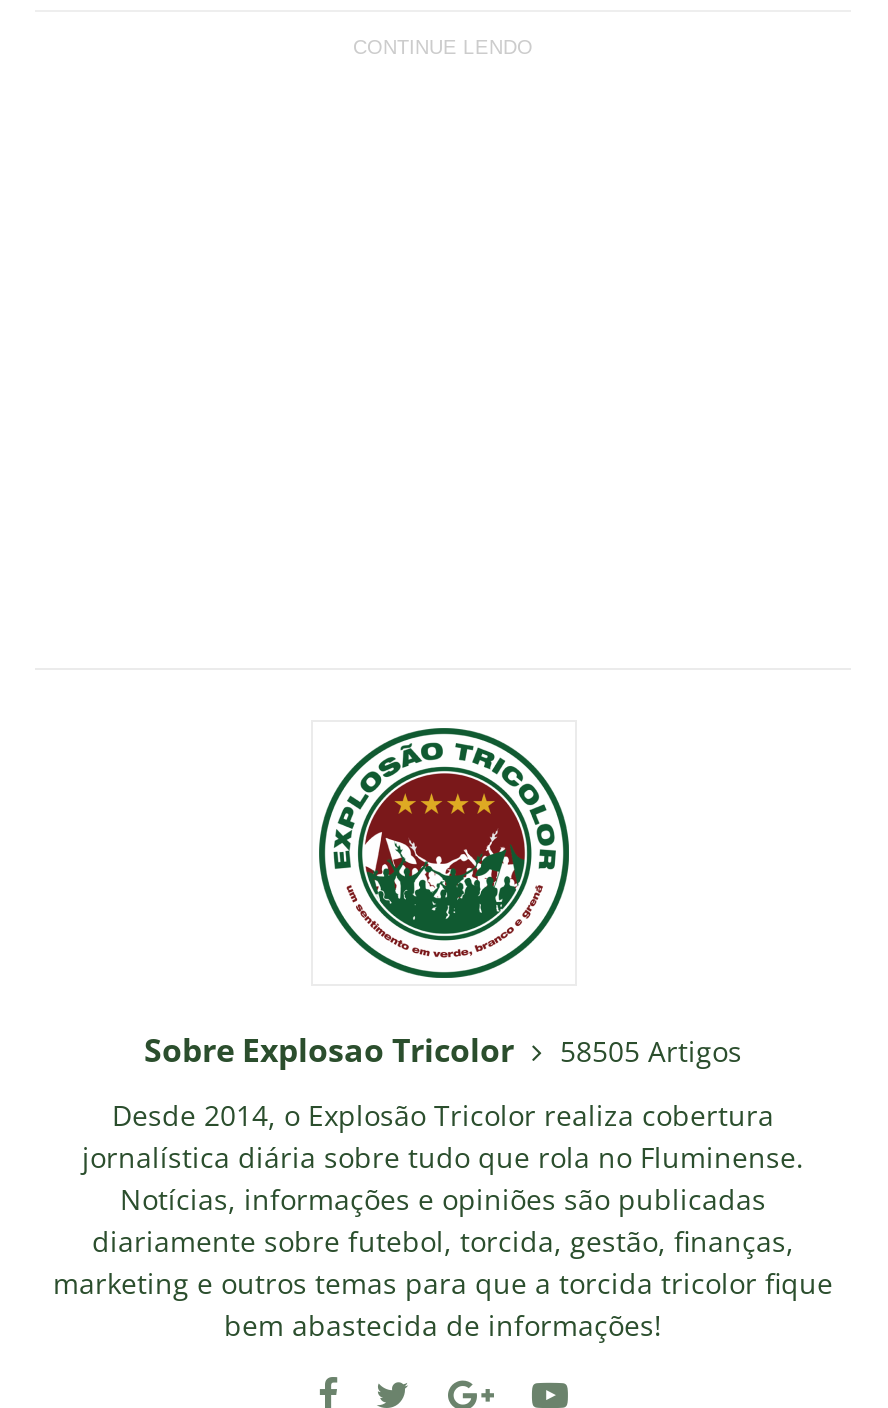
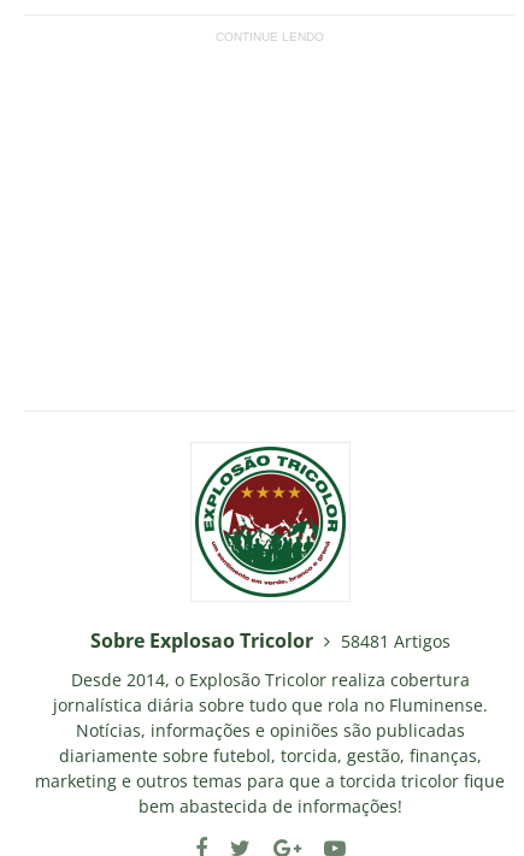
- Sobre Explosao Tricolor 58505 Artigos
+ Sobre Explosao Tricolor 58481 Artigos
